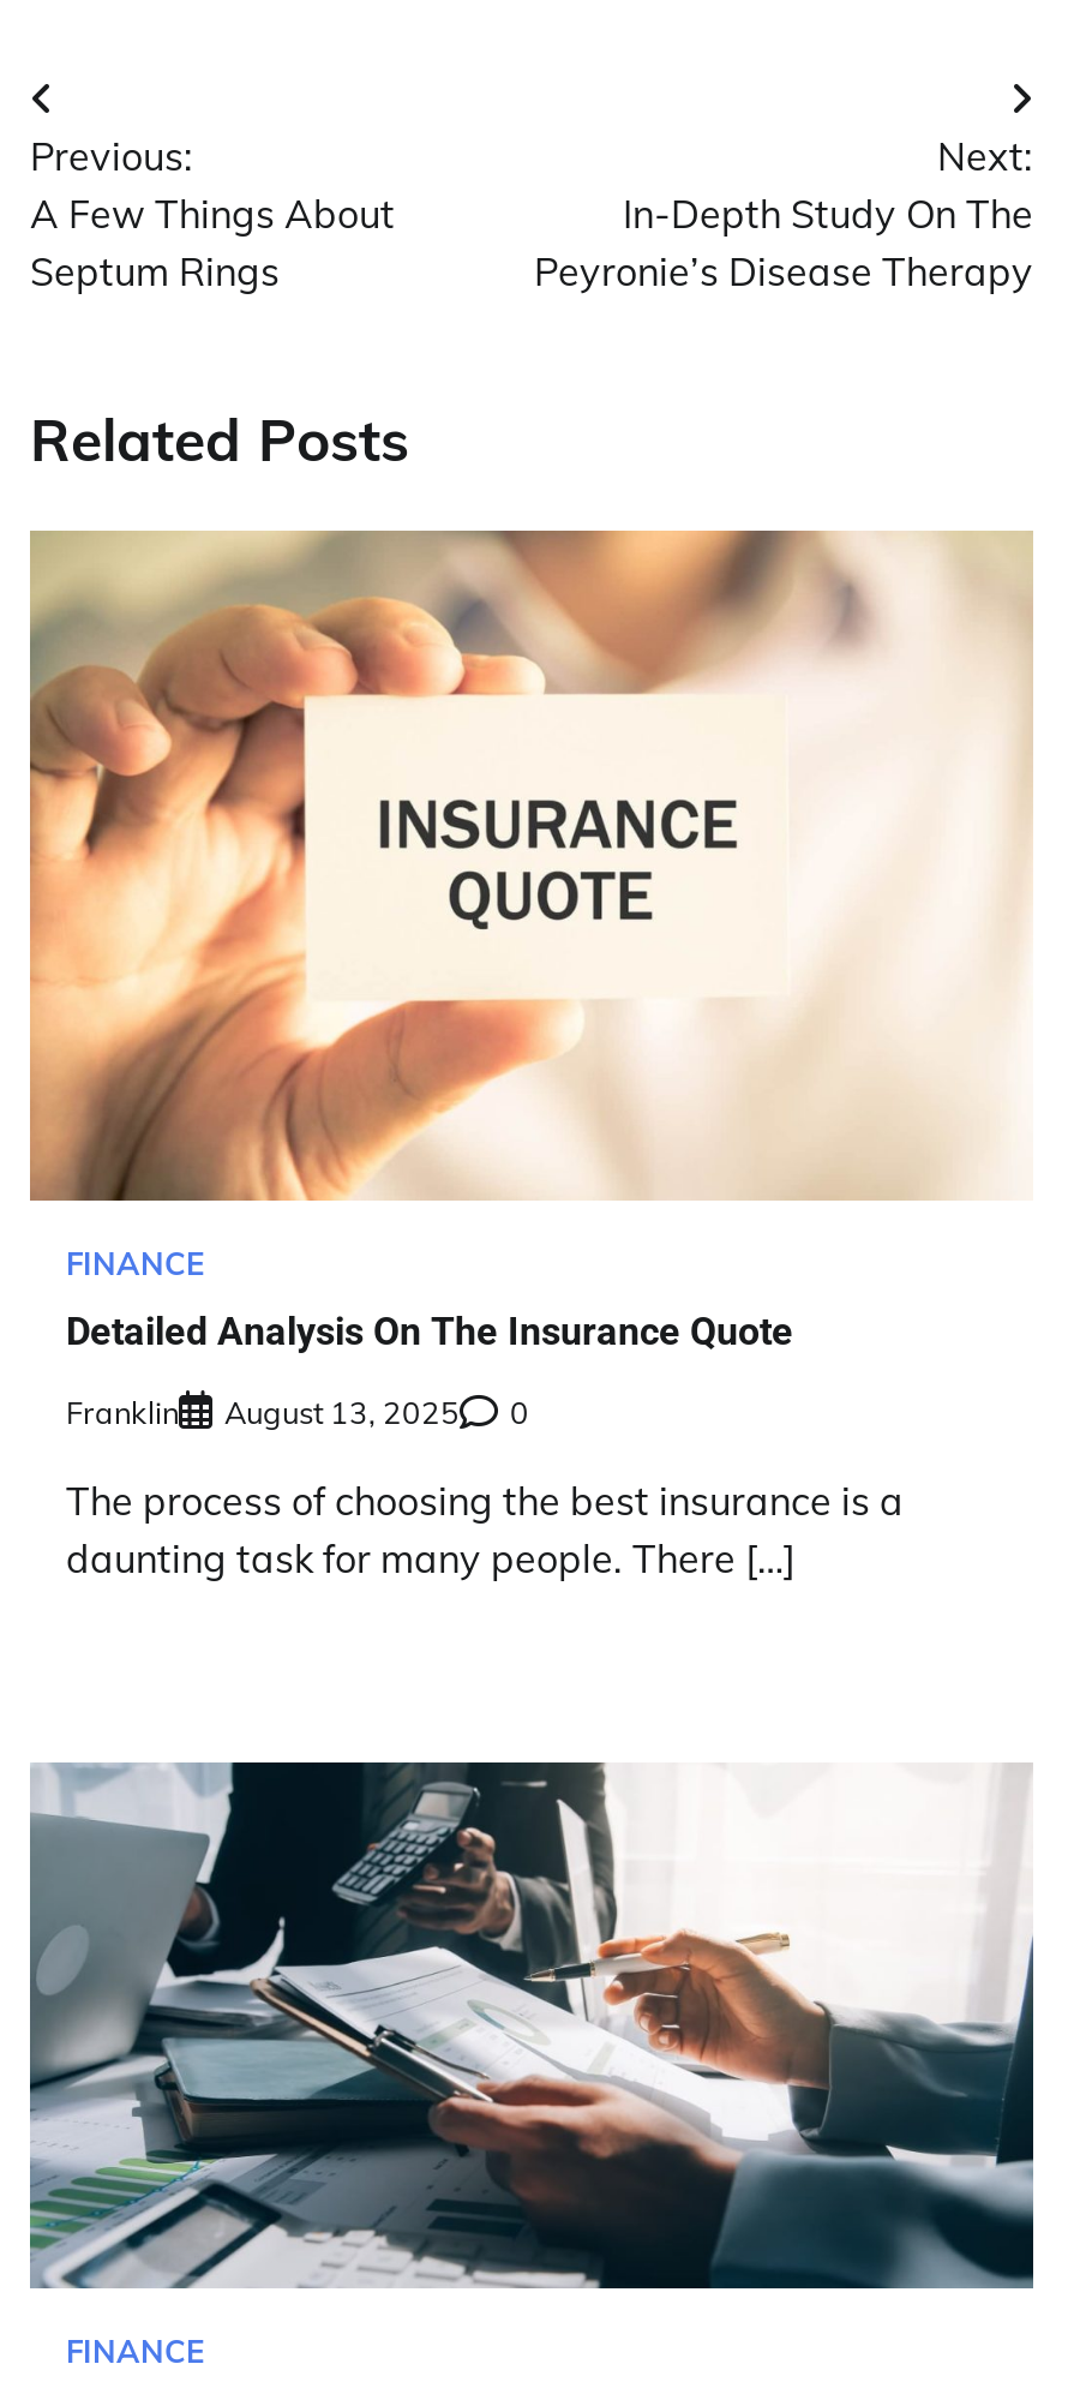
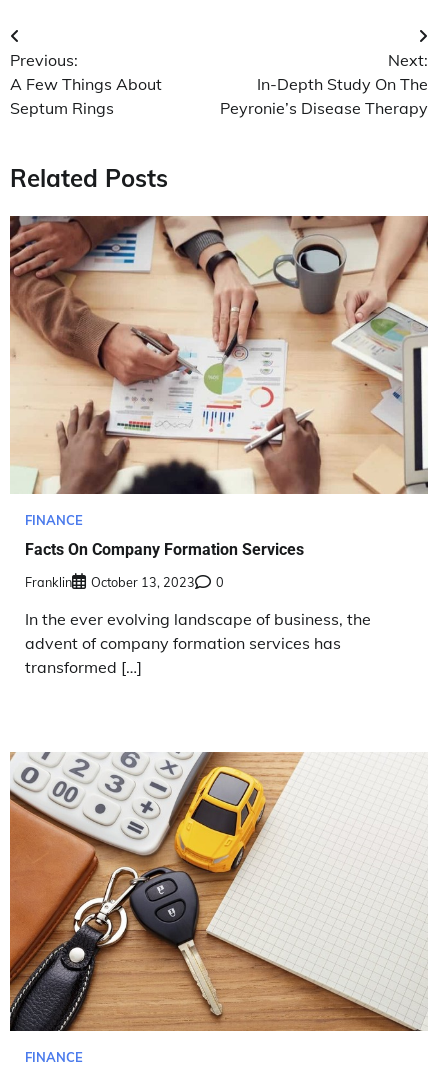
- [image]
+ [image]

- Detailed Analysis On The Insurance Quote
+ Facts On Company Formation Services

- Franklin August 13, 2025 0
+ Franklin October 13, 2023 0

- The process of choosing the best insurance is a
- daunting task for many people. There […]
+ In the ever evolving landscape of business, the
+ advent of company formation services has
+ transformed […]

- [image]
+ [image]
